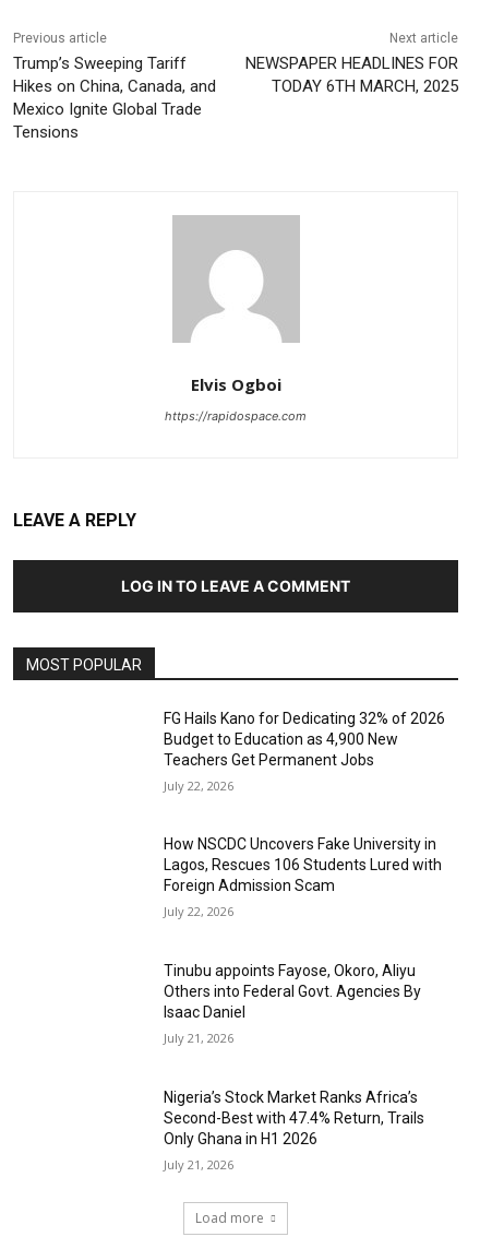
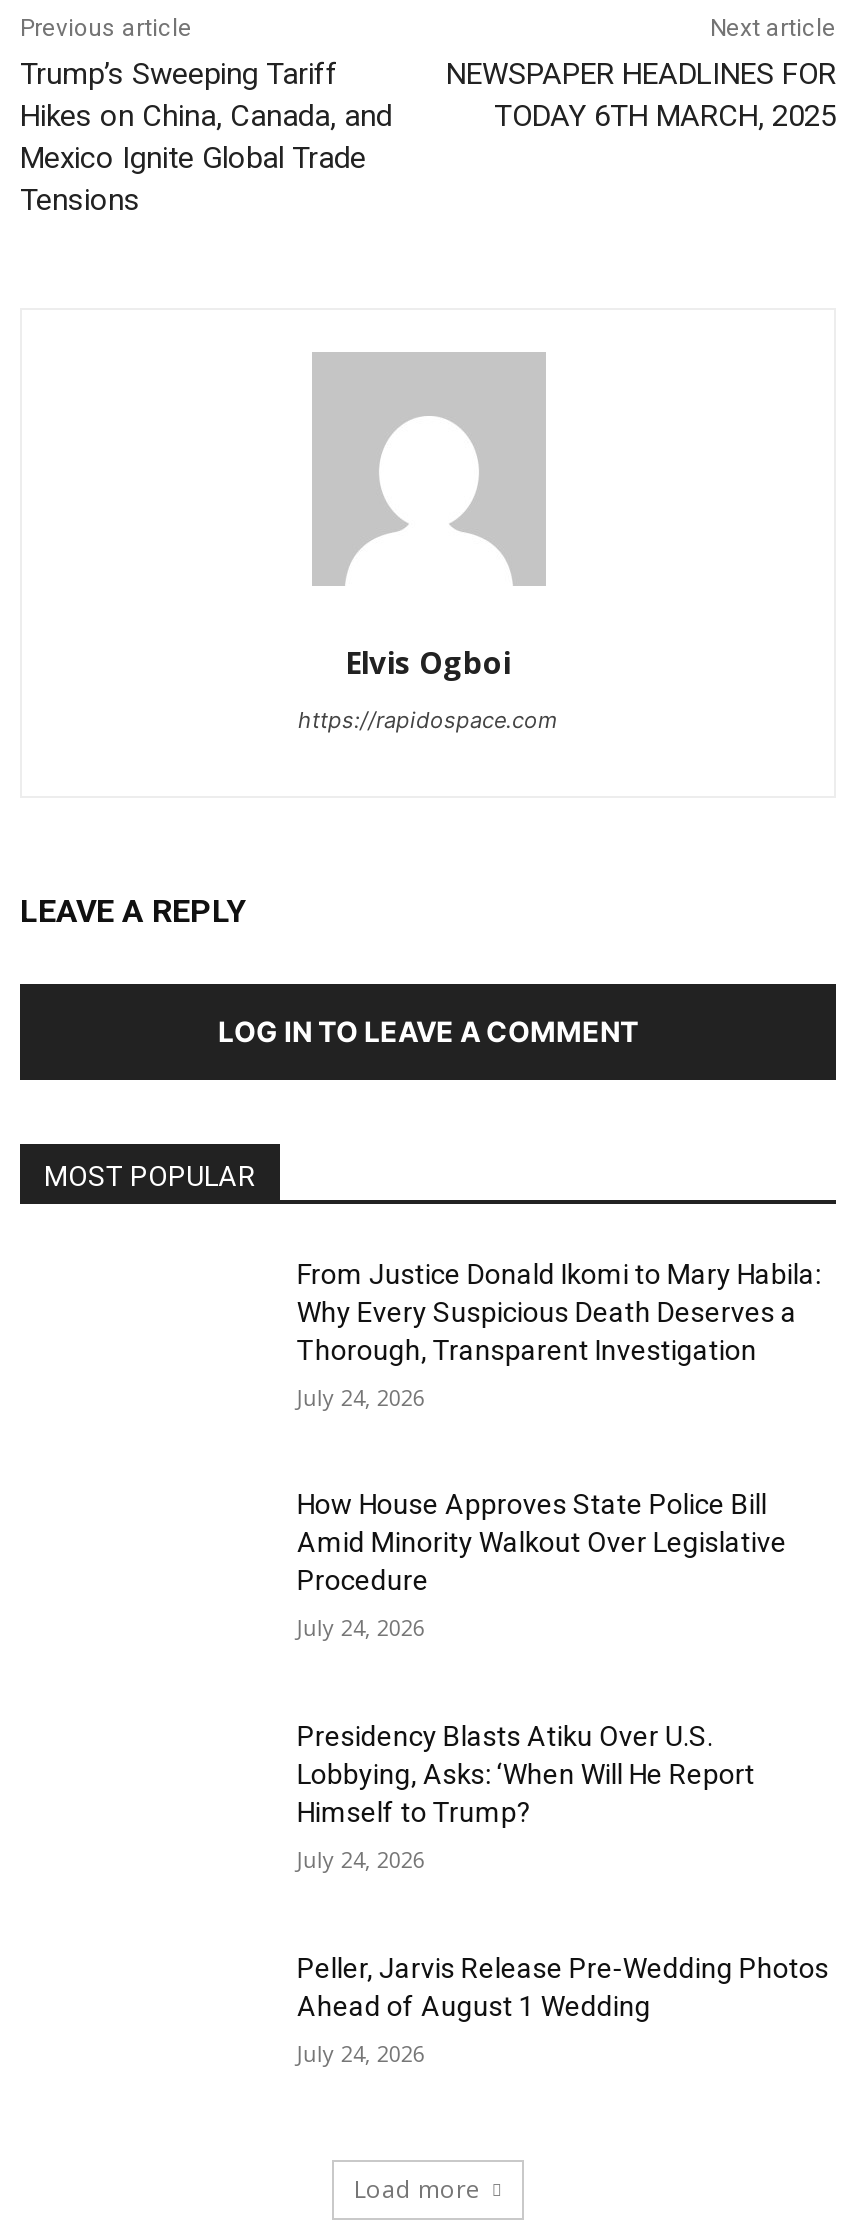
- FG Hails Kano for Dedicating 32% of 2026
- Budget to Education as 4,900 New
- Teachers Get Permanent Jobs
+ From Justice Donald Ikomi to Mary Habila:
+ Why Every Suspicious Death Deserves a
+ Thorough, Transparent Investigation

- July 22, 2026
+ July 24, 2026

- How NSCDC Uncovers Fake University in
- Lagos, Rescues 106 Students Lured with
- Foreign Admission Scam
+ How House Approves State Police Bill
+ Amid Minority Walkout Over Legislative
+ Procedure

- July 22, 2026
+ July 24, 2026

- Tinubu appoints Fayose, Okoro, Aliyu
- Others into Federal Govt. Agencies By
- Isaac Daniel
+ Presidency Blasts Atiku Over U.S.
+ Lobbying, Asks: ‘When Will He Report
+ Himself to Trump?

- July 21, 2026
+ July 24, 2026

- Nigeria’s Stock Market Ranks Africa’s
- Second-Best with 47.4% Return, Trails
- Only Ghana in H1 2026
+ Peller, Jarvis Release Pre-Wedding Photos
+ Ahead of August 1 Wedding

- July 21, 2026
+ July 24, 2026
